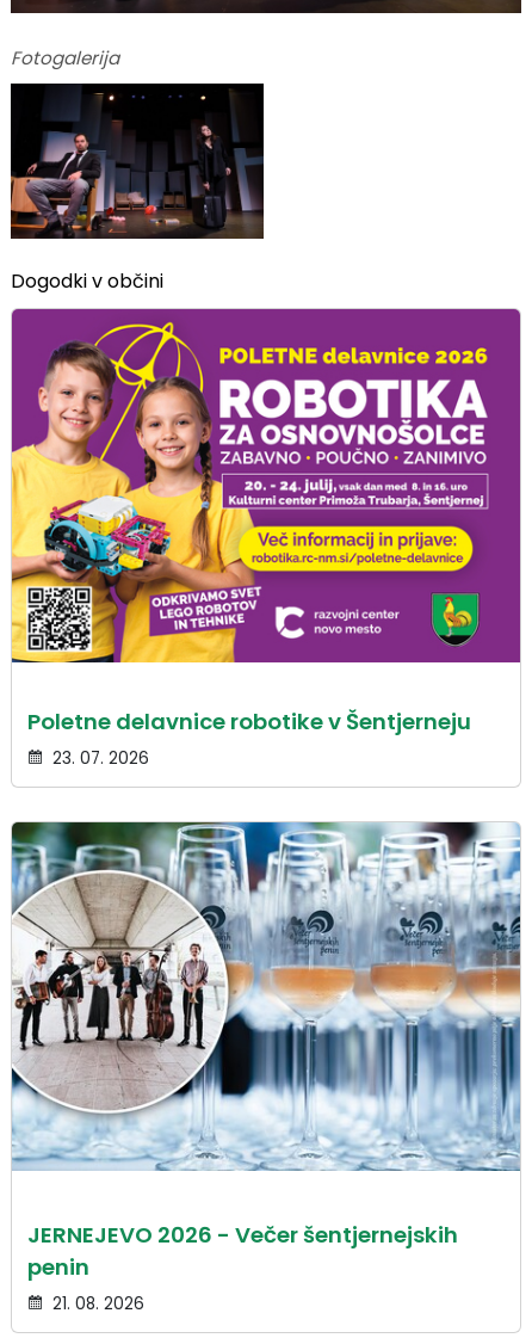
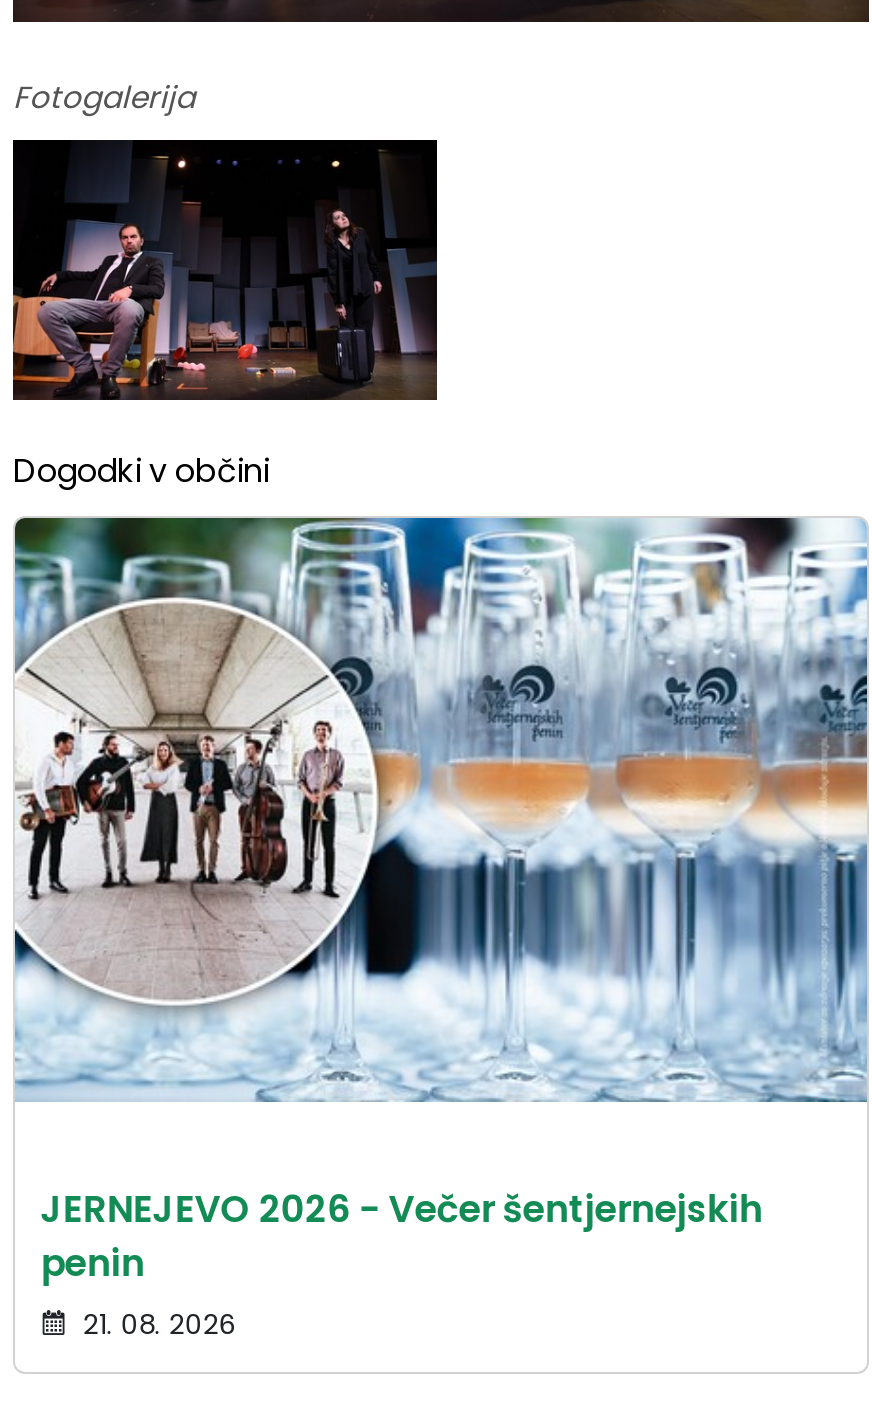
- [image]
- Poletne delavnice robotike v Šentjerneju
- 23. 07. 2026
